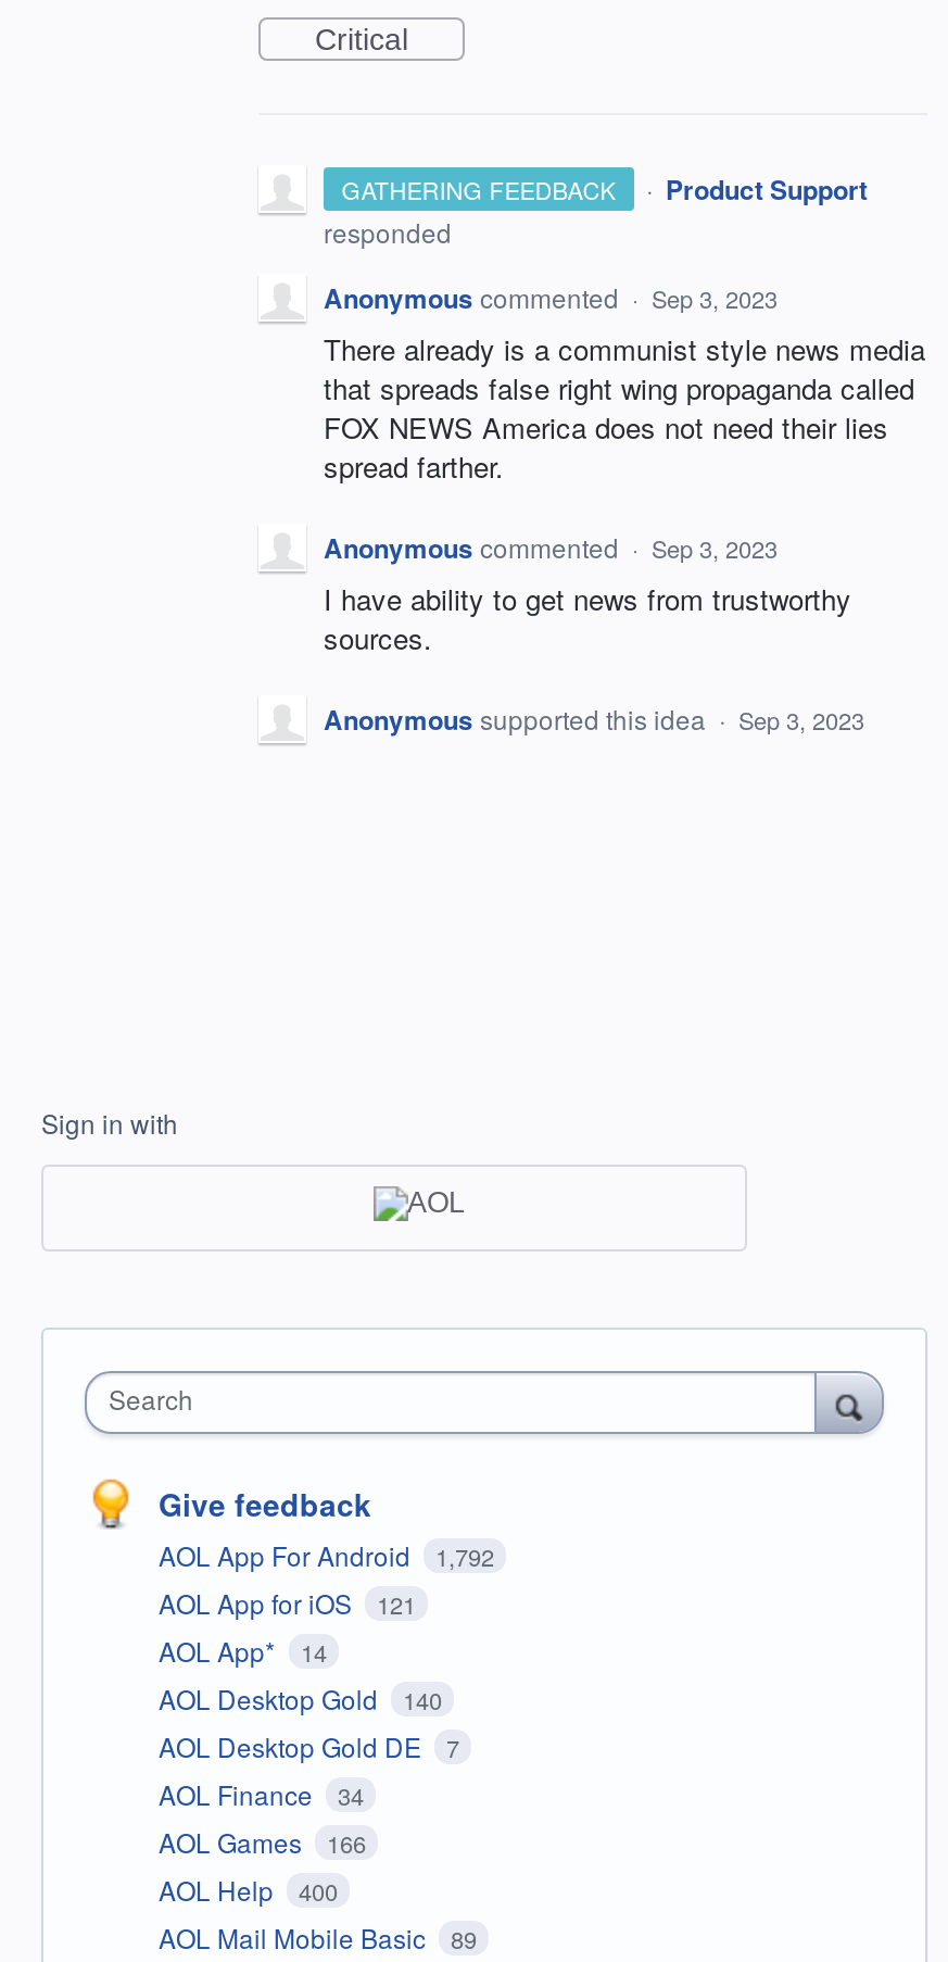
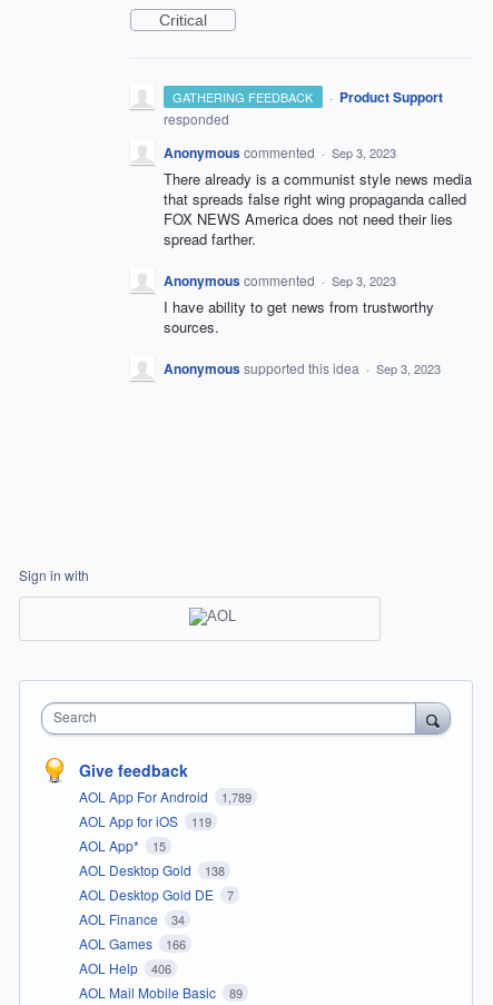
- AOL App For Android 1,792
+ AOL App For Android 1,789

- AOL App for iOS 121
+ AOL App for iOS 119

- AOL App* 14
+ AOL App* 15

- AOL Desktop Gold 140
+ AOL Desktop Gold 138

- AOL Help 400
+ AOL Help 406
